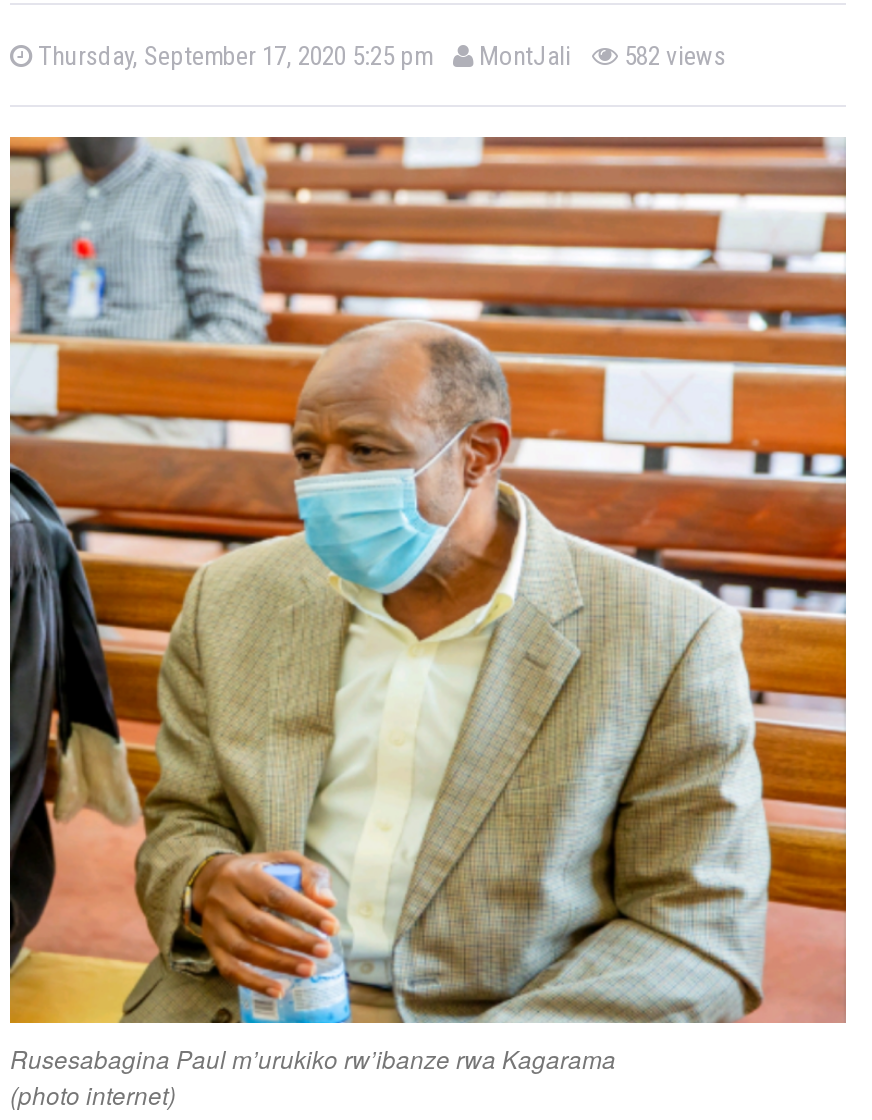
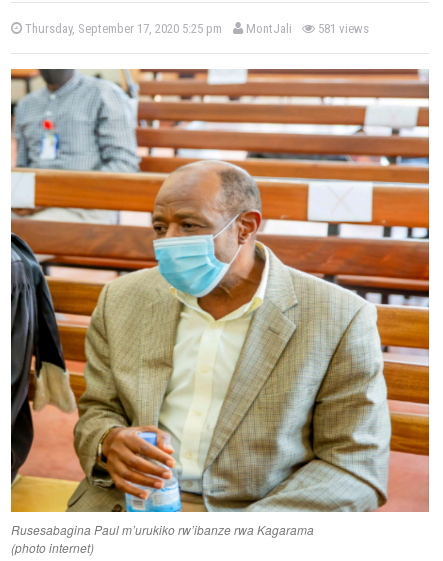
- 582 views
+ 581 views
